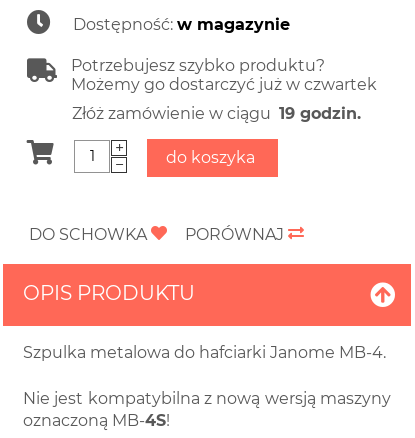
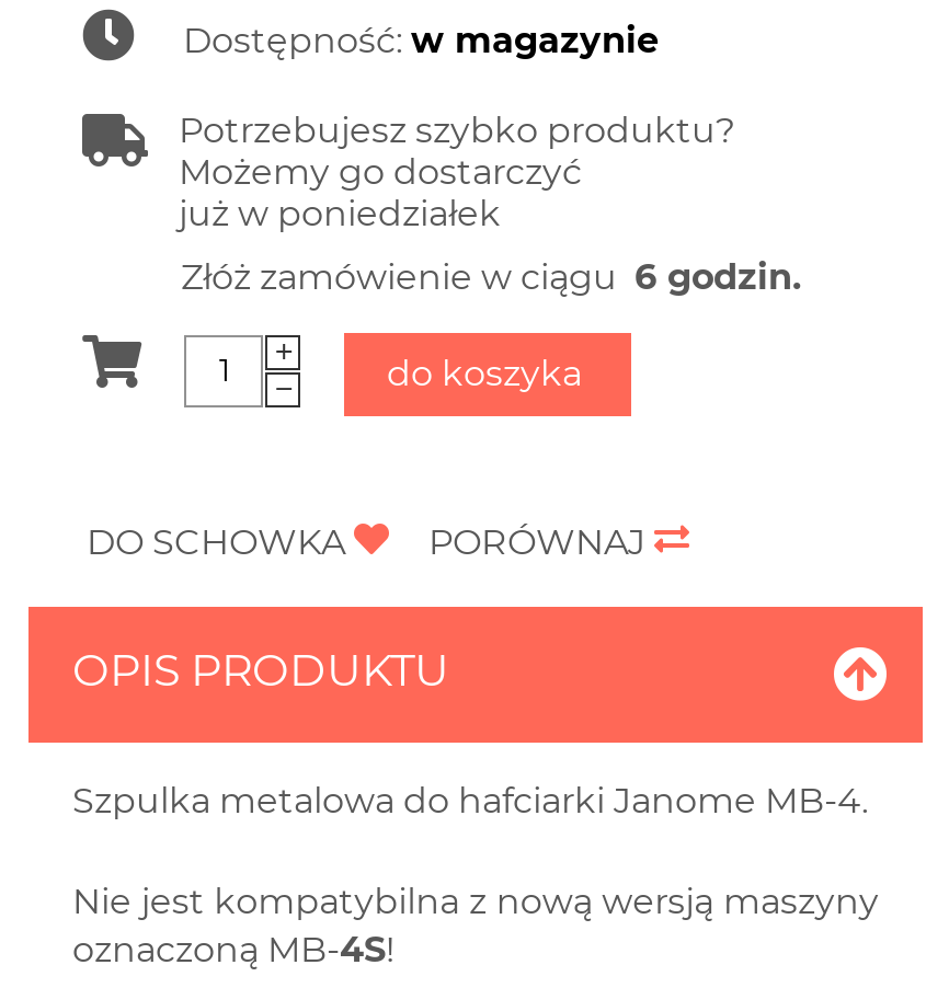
- Możemy go dostarczyć już w czwartek
+ Możemy go dostarczyć
+ już w poniedziałek

- Złóż zamówienie w ciągu 19 godzin.
+ Złóż zamówienie w ciągu 6 godzin.
